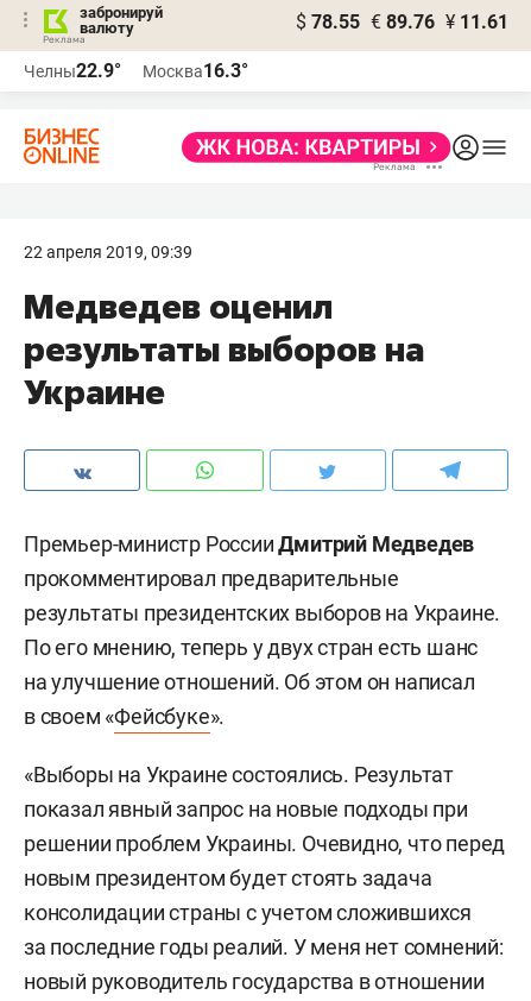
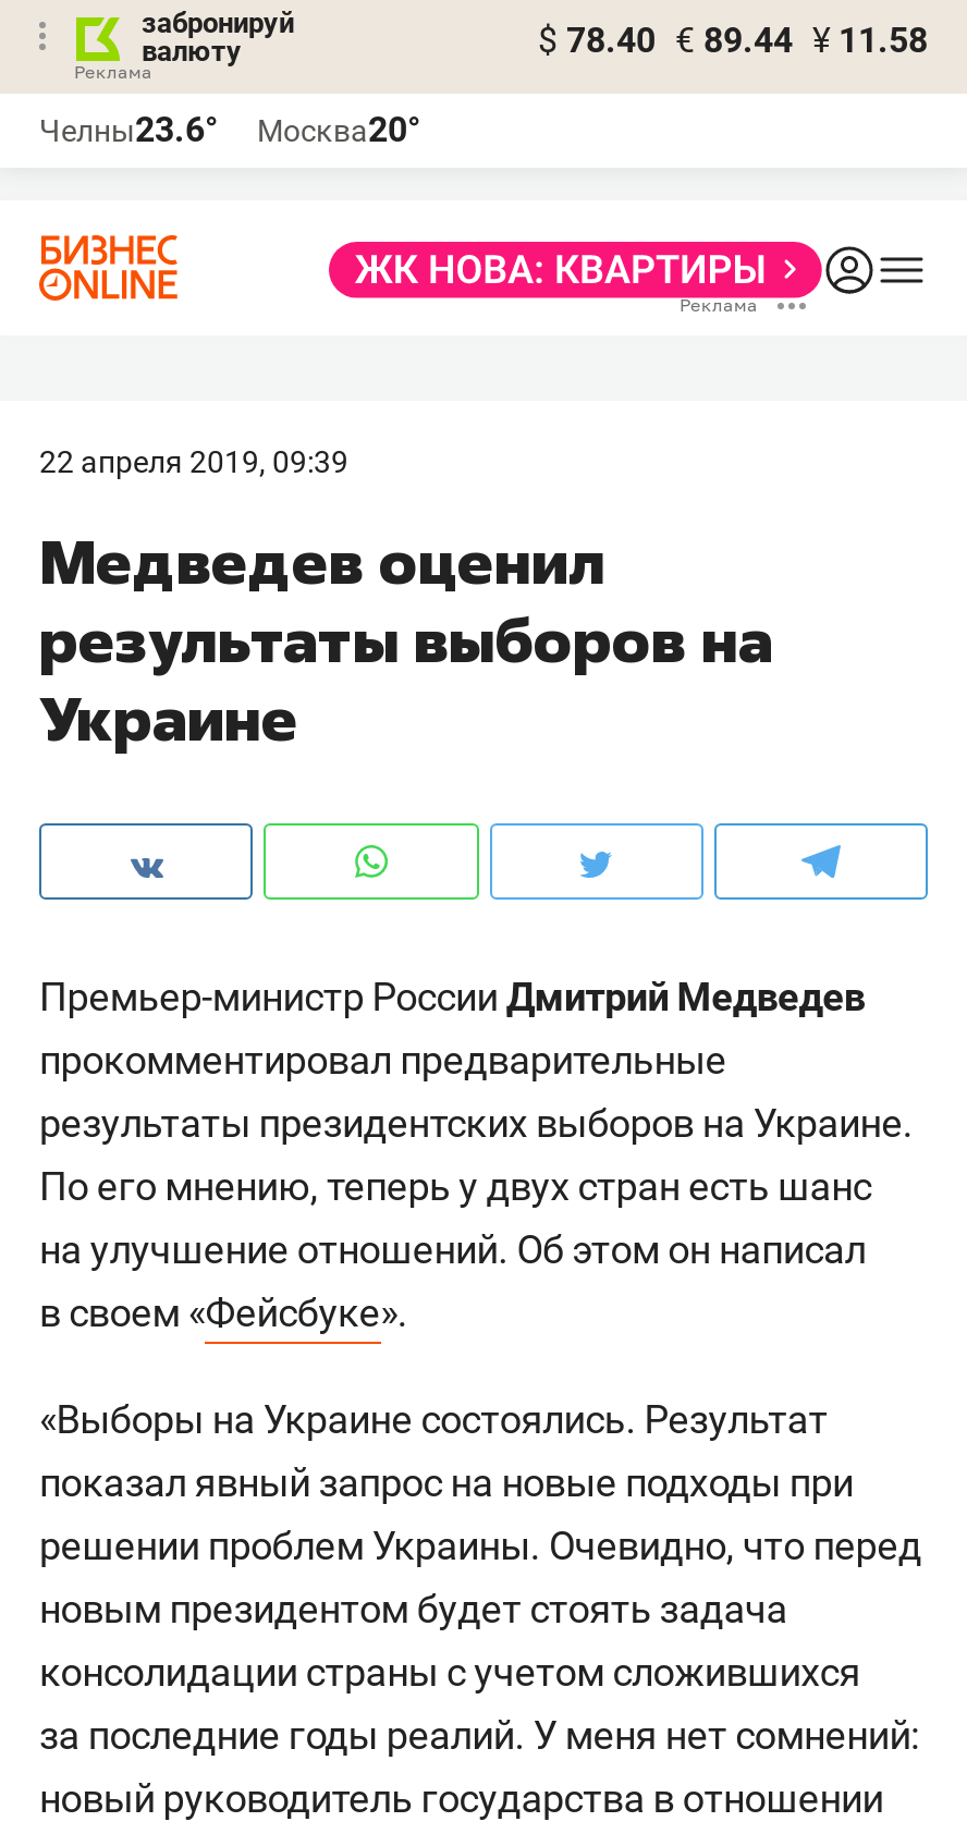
- $ 78.55 € 89.76 ¥ 11.61
+ $ 78.40 € 89.44 ¥ 11.58

- Челны22.9°
+ Челны23.6°

- Москва16.3°
+ Москва20°
